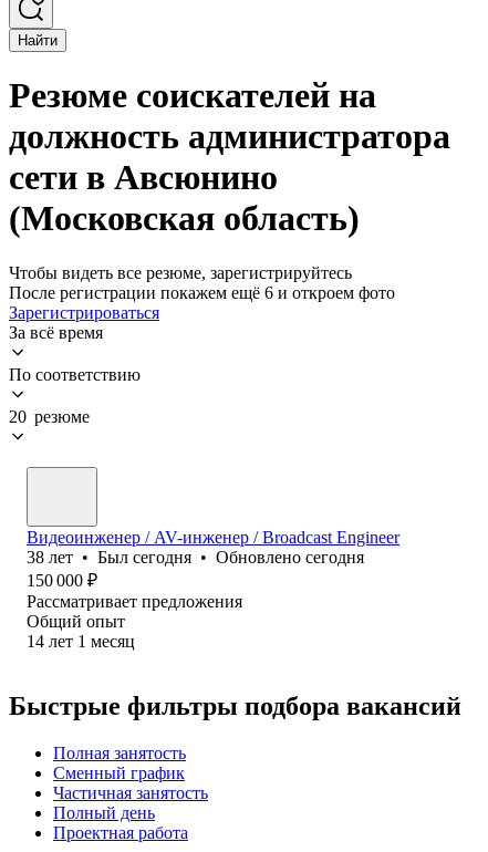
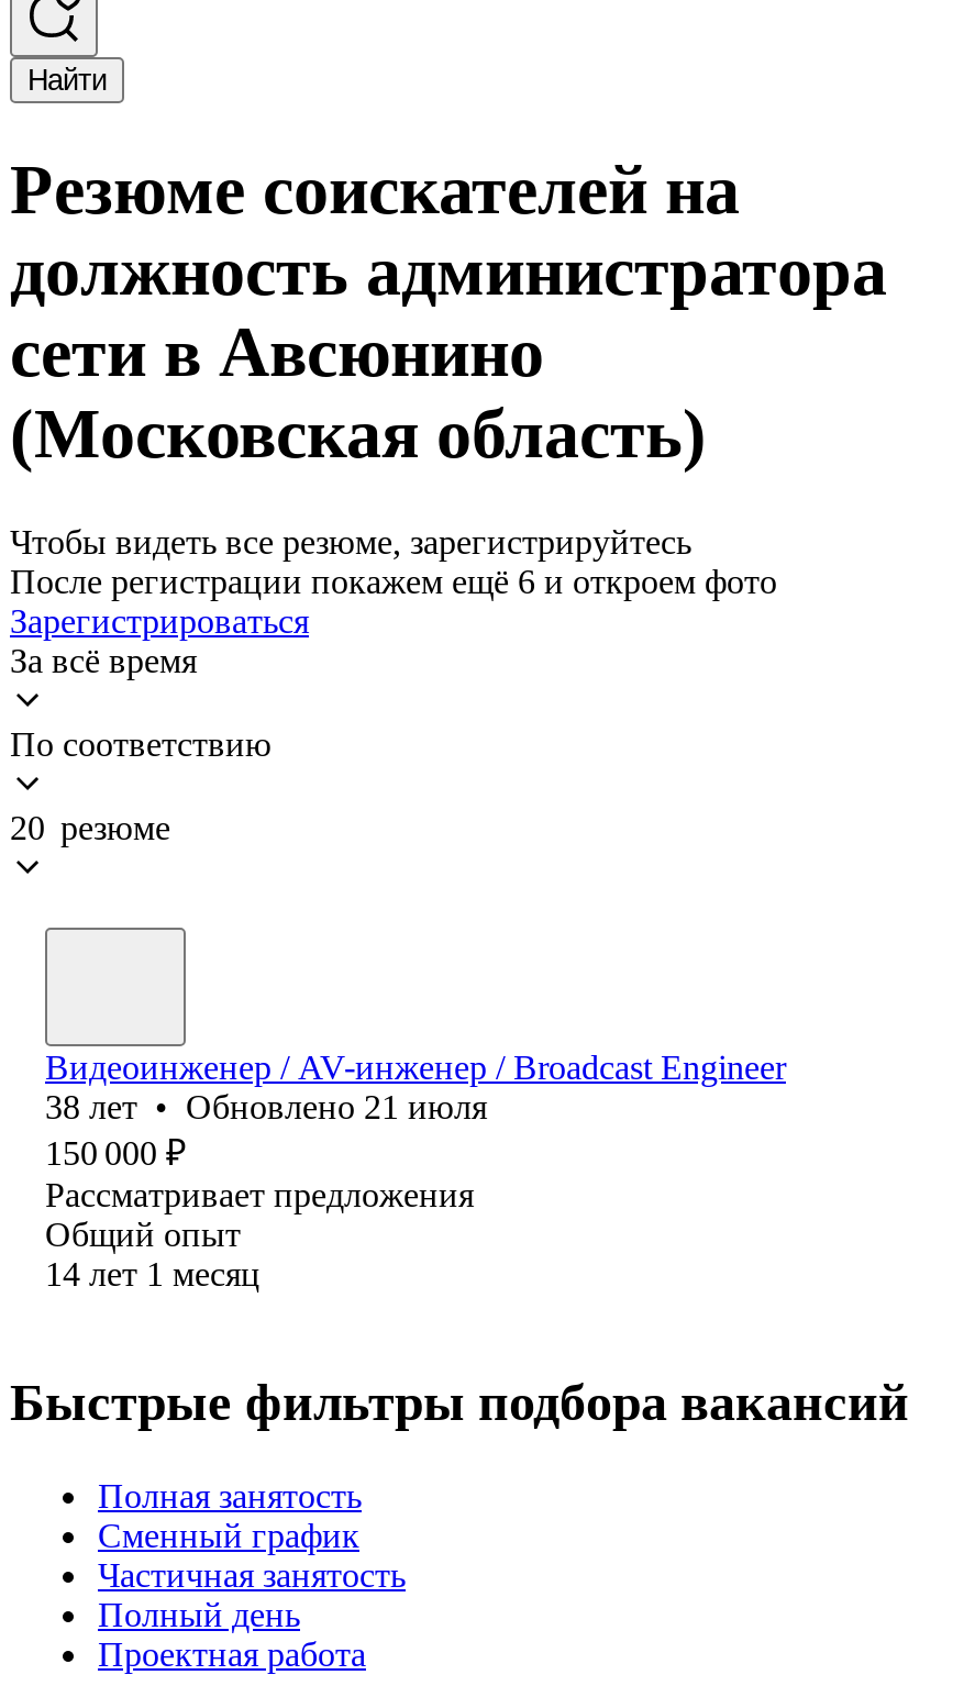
- 38 лет • Был сегодня • Обновлено сегодня
+ 38 лет • Обновлено 21 июля
